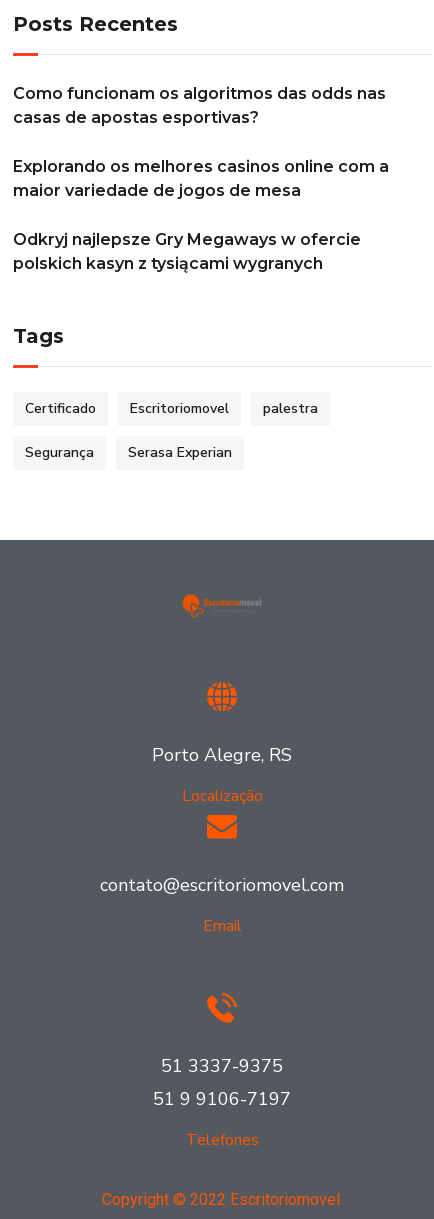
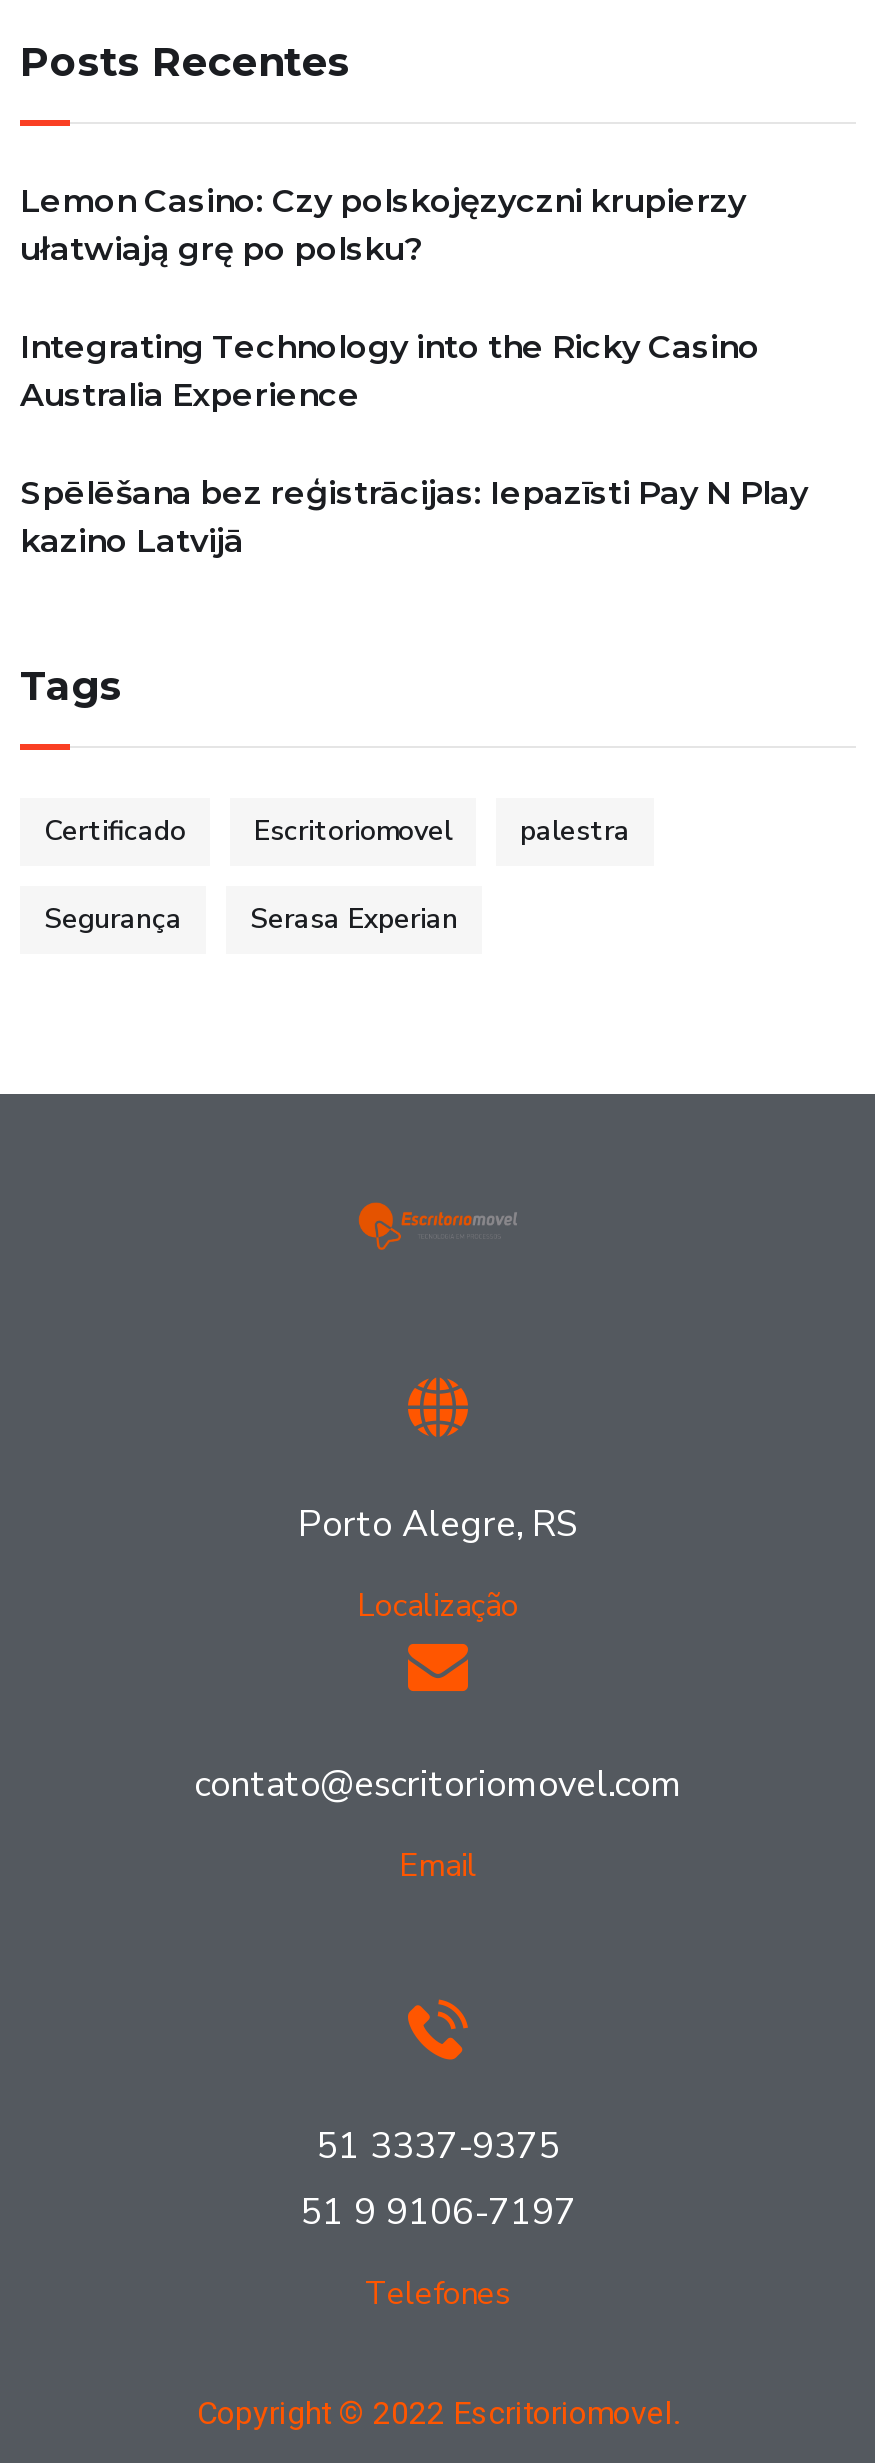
- Como funcionam os algoritmos das odds nas
- casas de apostas esportivas?
+ Lemon Casino: Czy polskojęzyczni krupierzy
+ ułatwiają grę po polsku?

- Explorando os melhores casinos online com a
- maior variedade de jogos de mesa
+ Integrating Technology into the Ricky Casino
+ Australia Experience

- Odkryj najlepsze Gry Megaways w ofercie
- polskich kasyn z tysiącami wygranych
+ Spēlēšana bez reģistrācijas: Iepazīsti Pay N Play
+ kazino Latvijā
